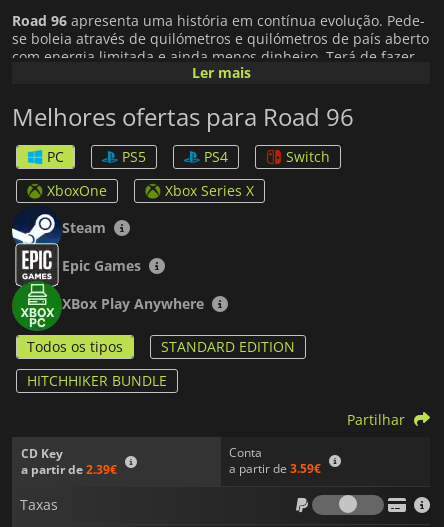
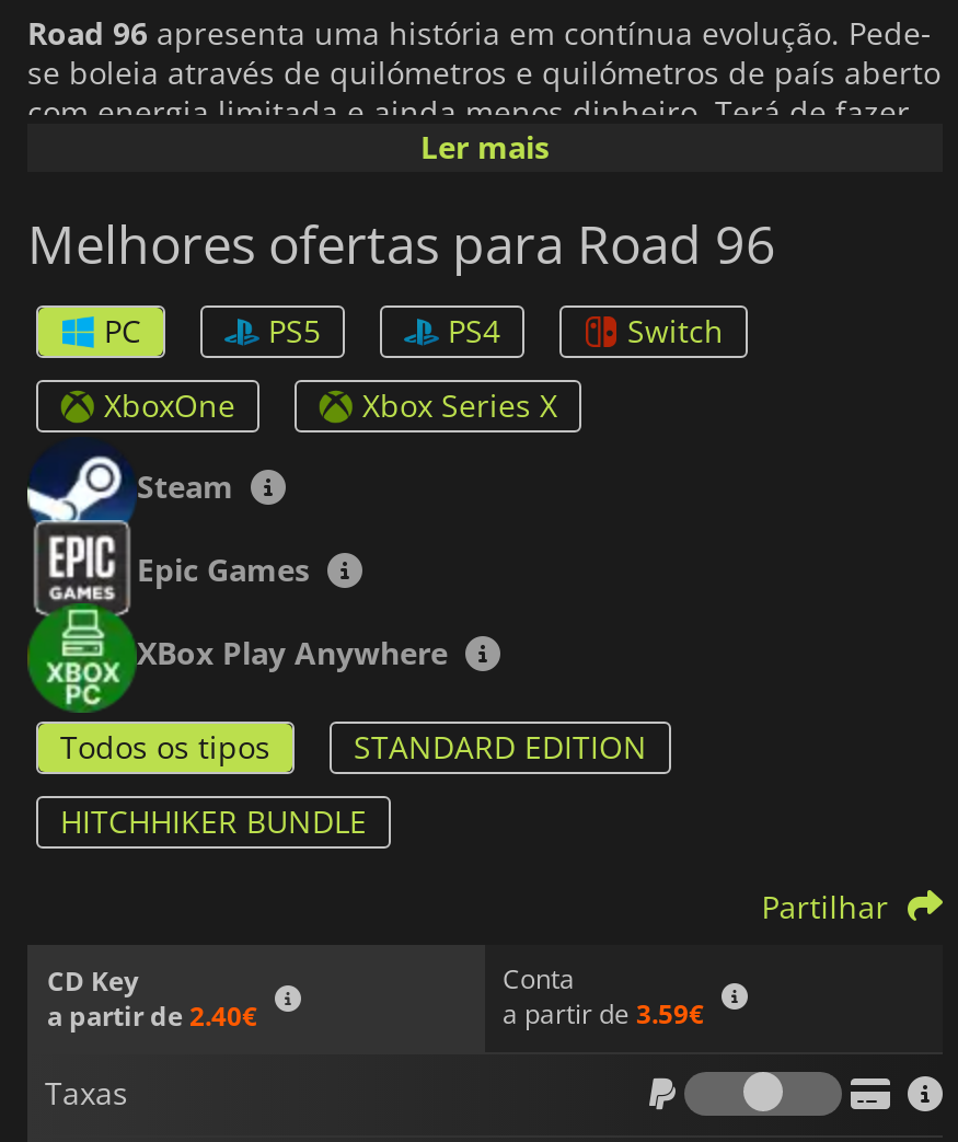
- a partir de 2.39€
+ a partir de 2.40€
